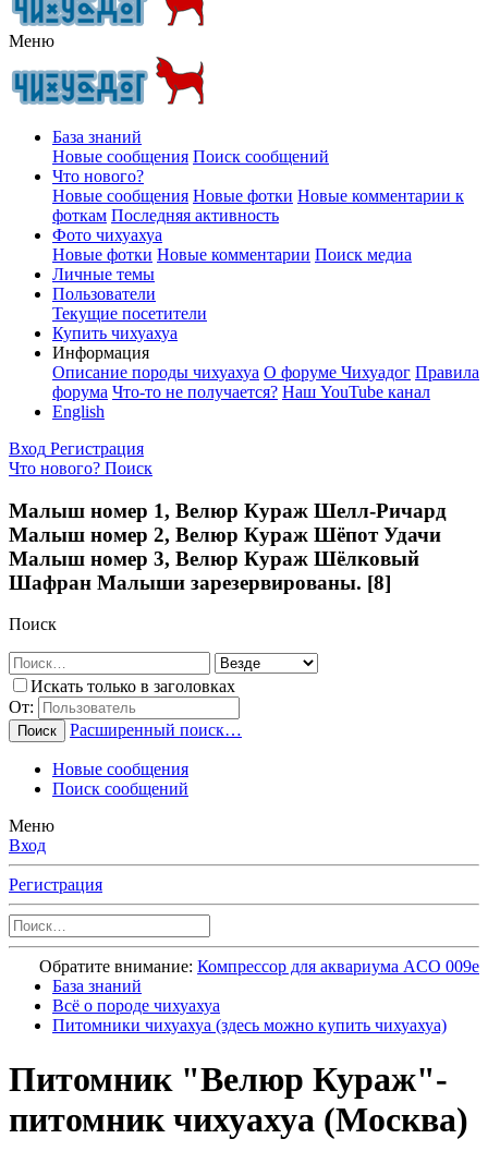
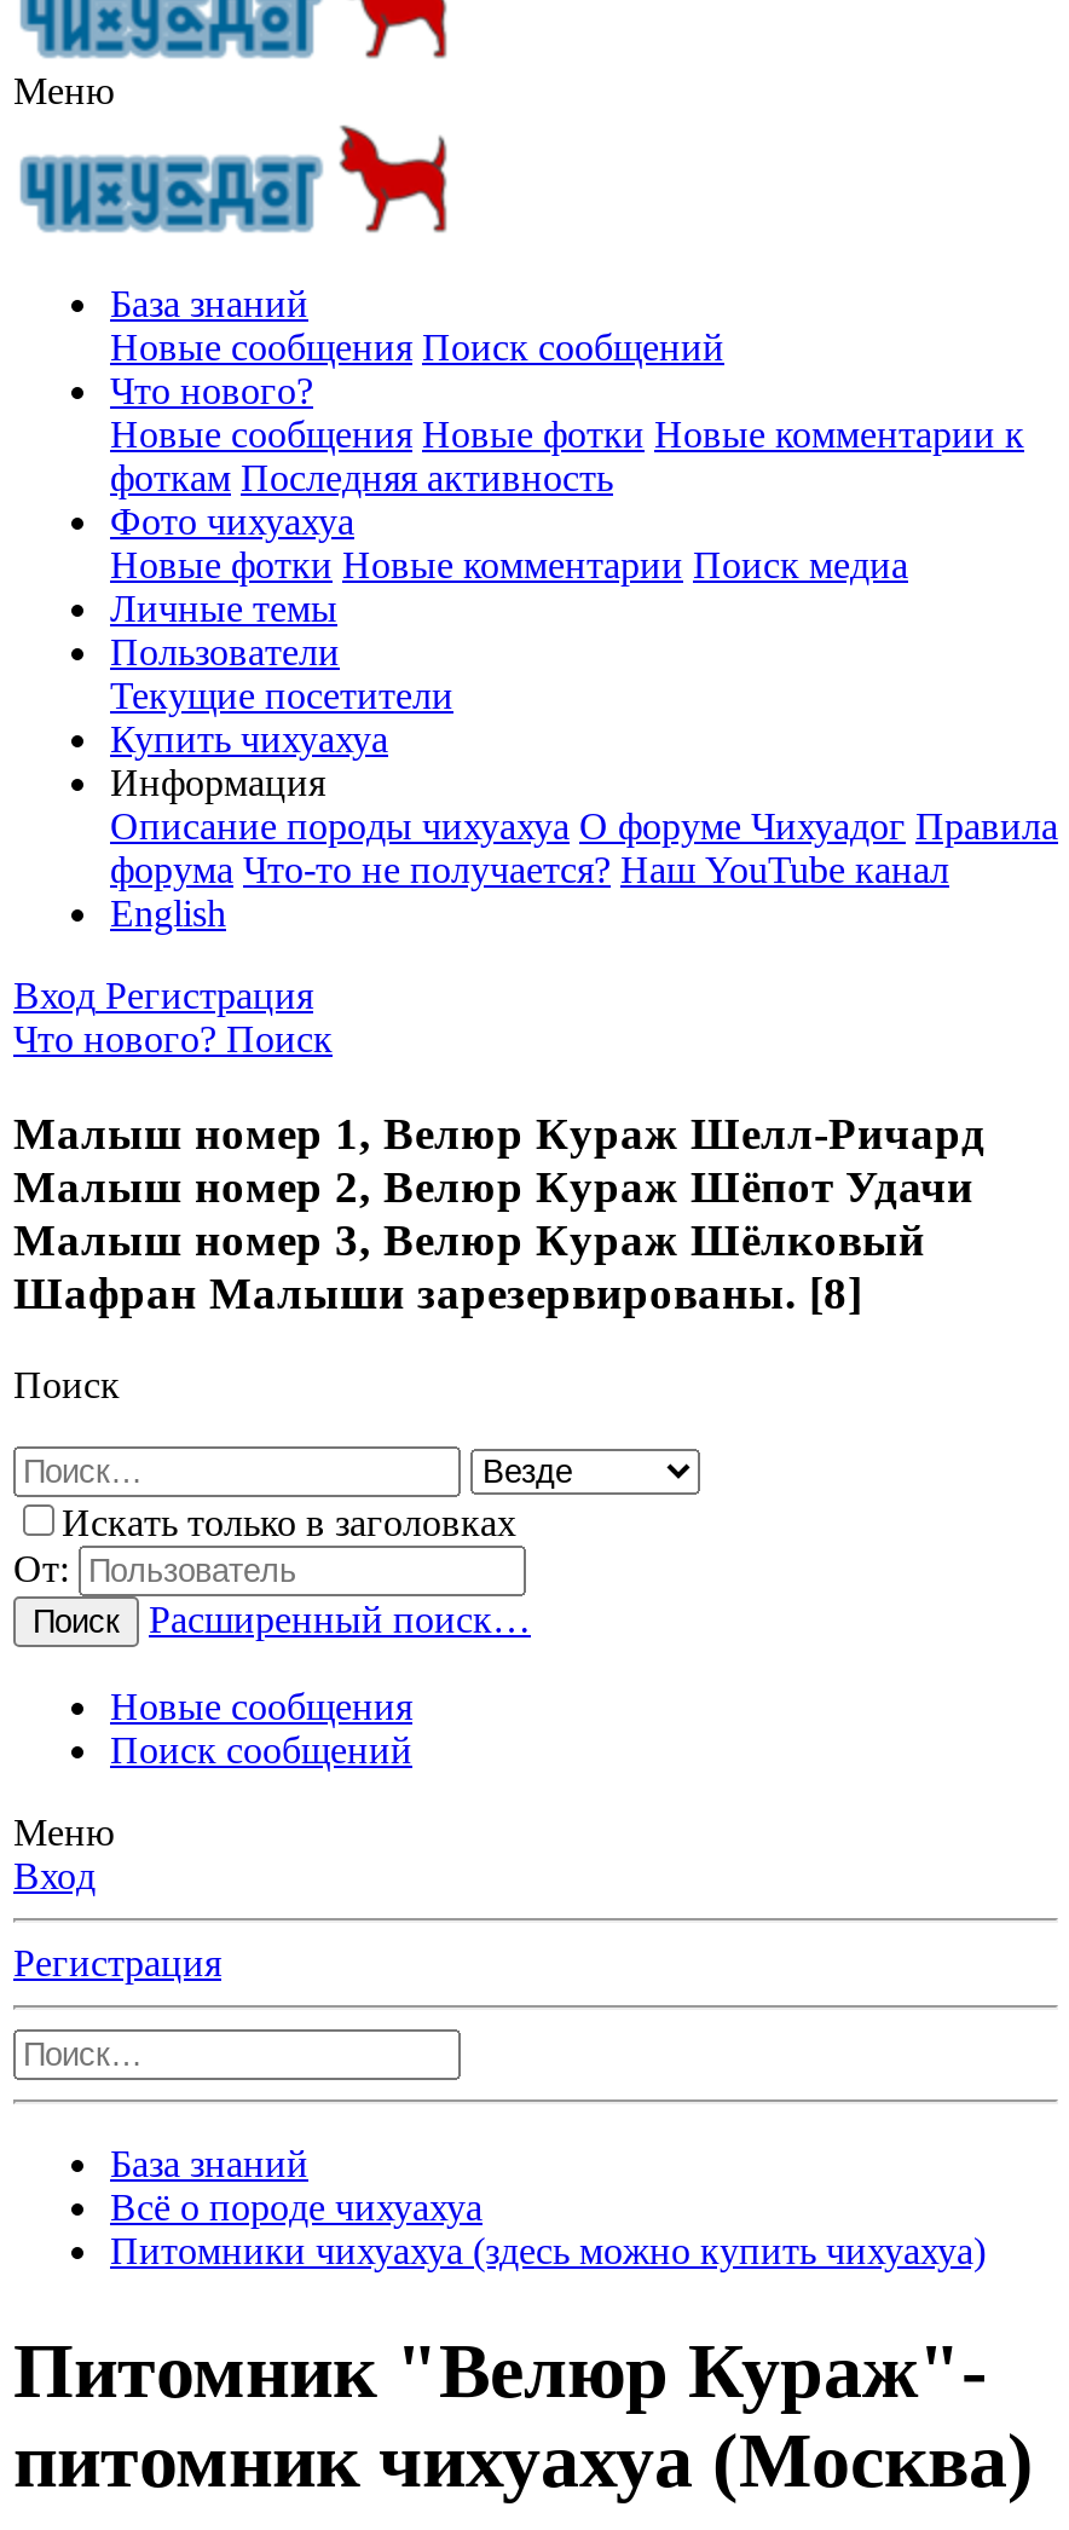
- Обратите внимание: Компрессор для аквариума ACO 009e
